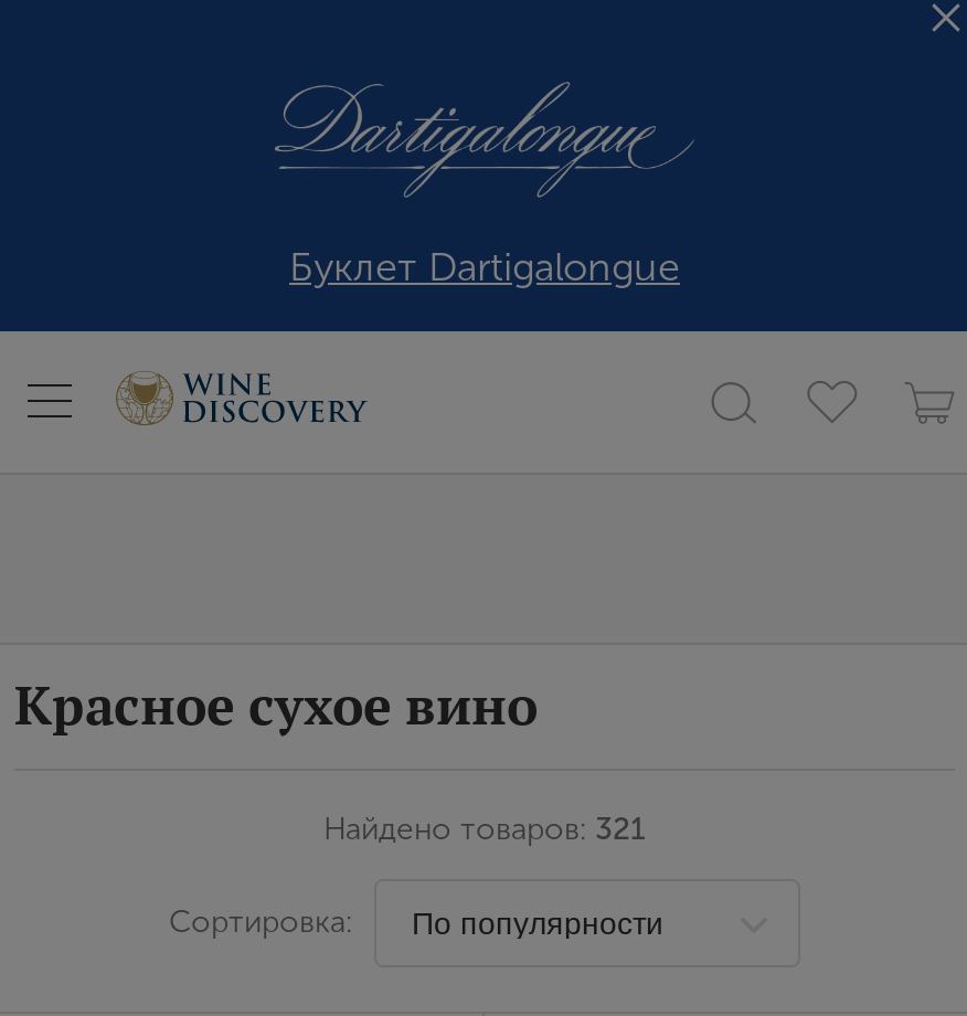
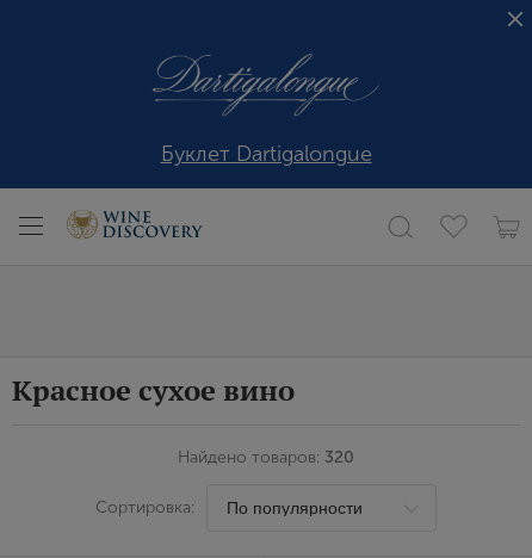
- Найдено товаров: 321
+ Найдено товаров: 320
